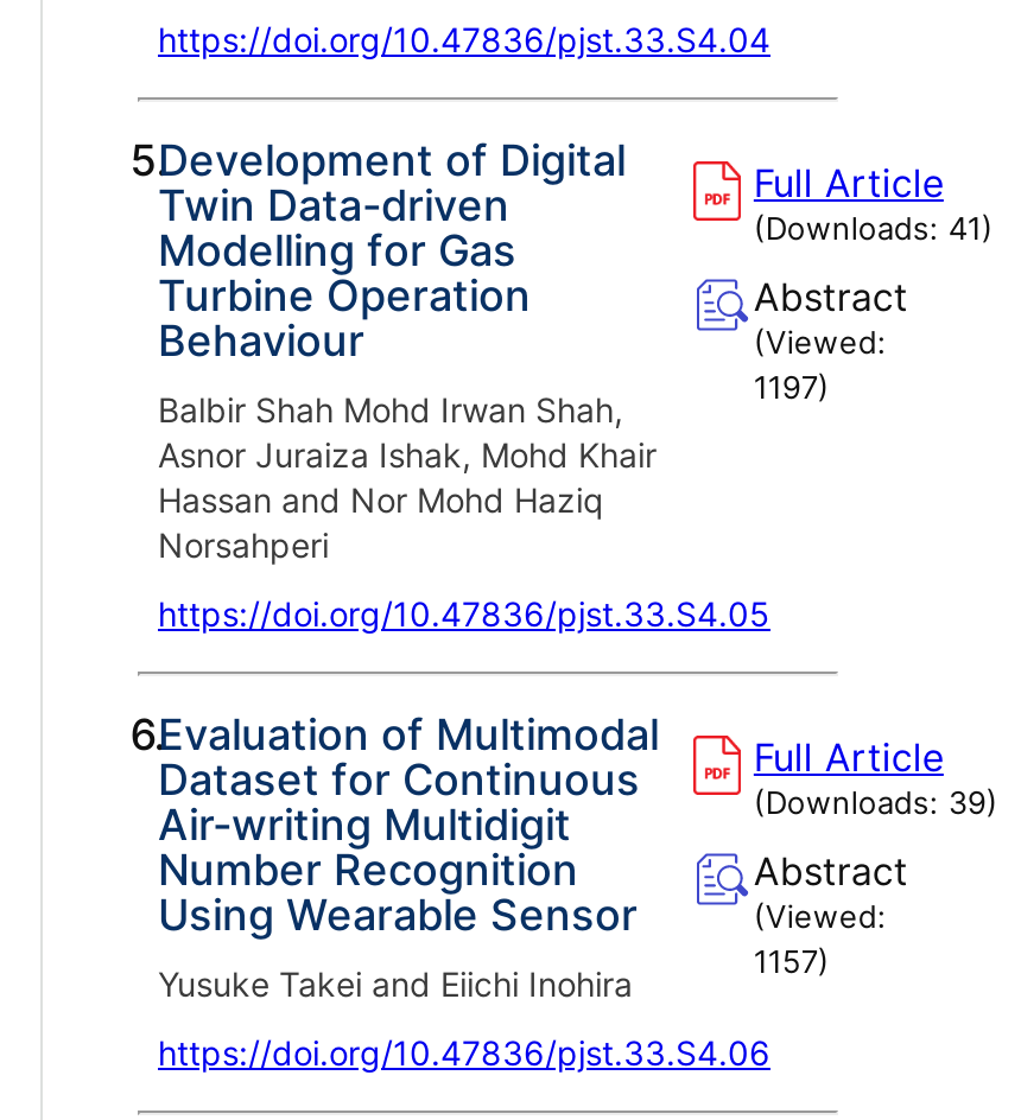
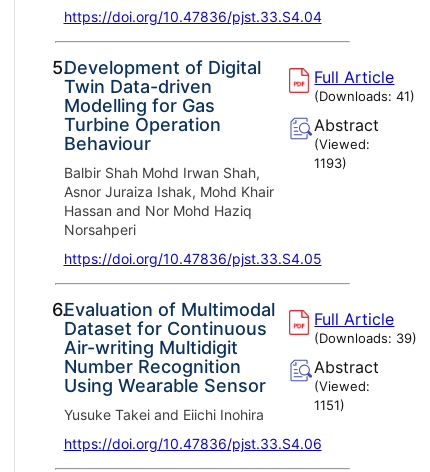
- 1197)
+ 1193)

- 1157)
+ 1151)
